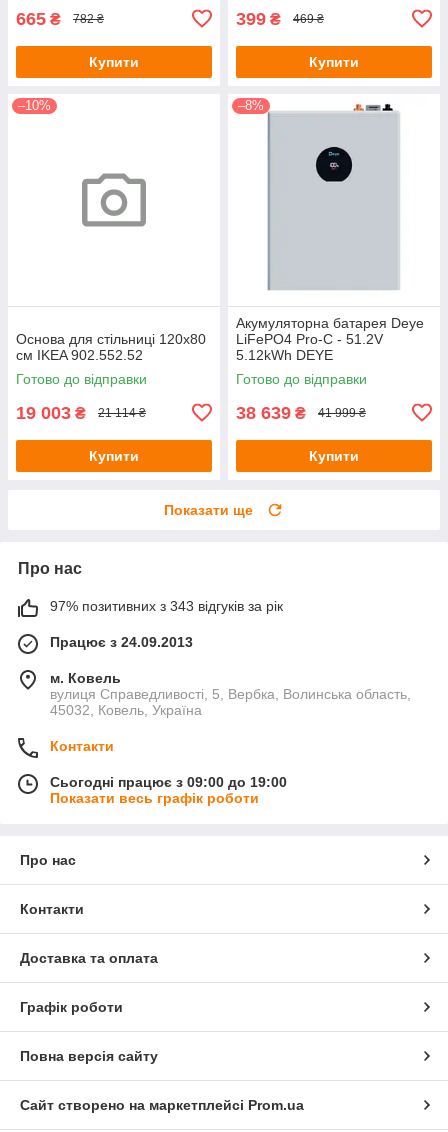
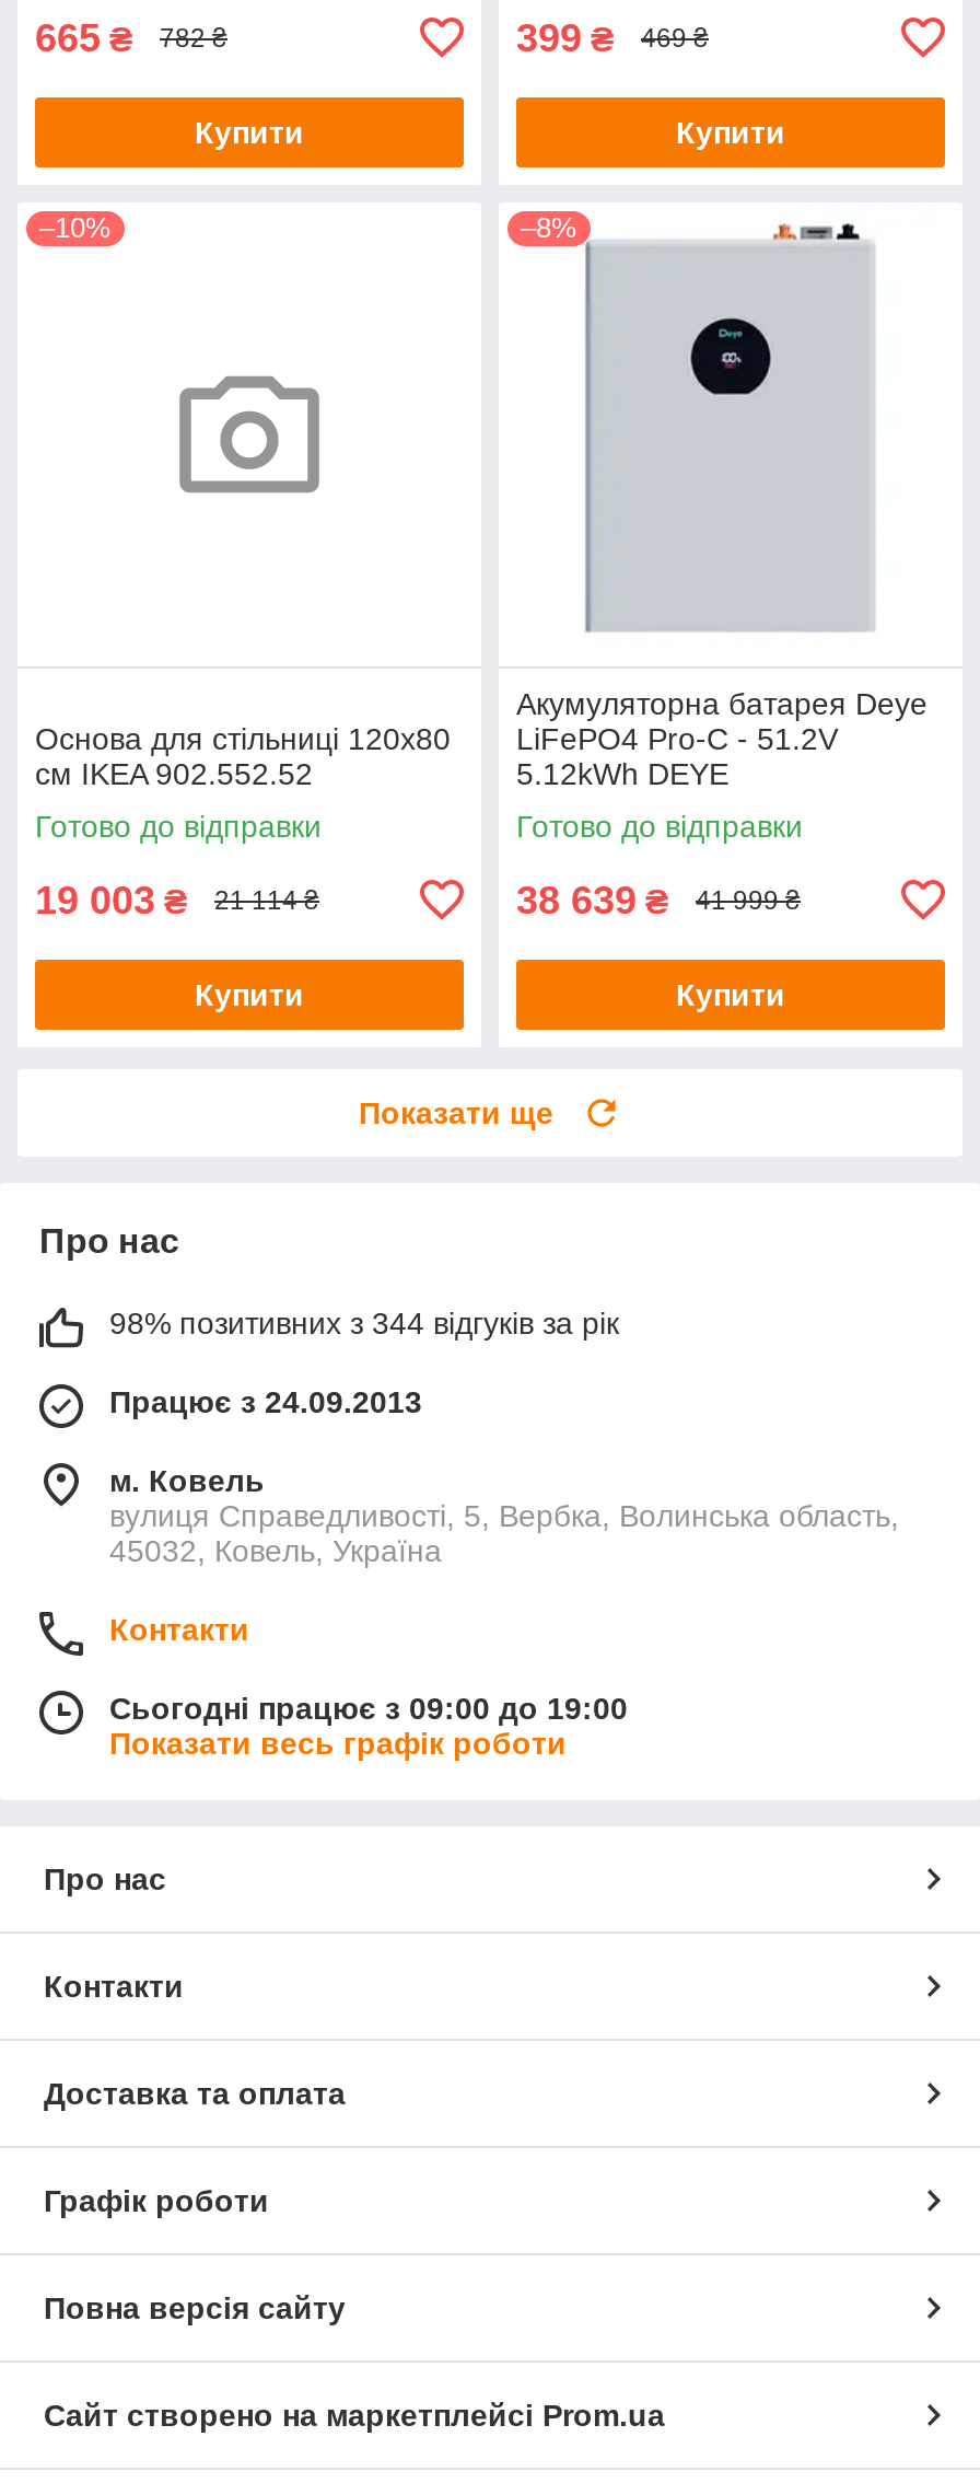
- 97% позитивних з 343 відгуків за рік
+ 98% позитивних з 344 відгуків за рік
